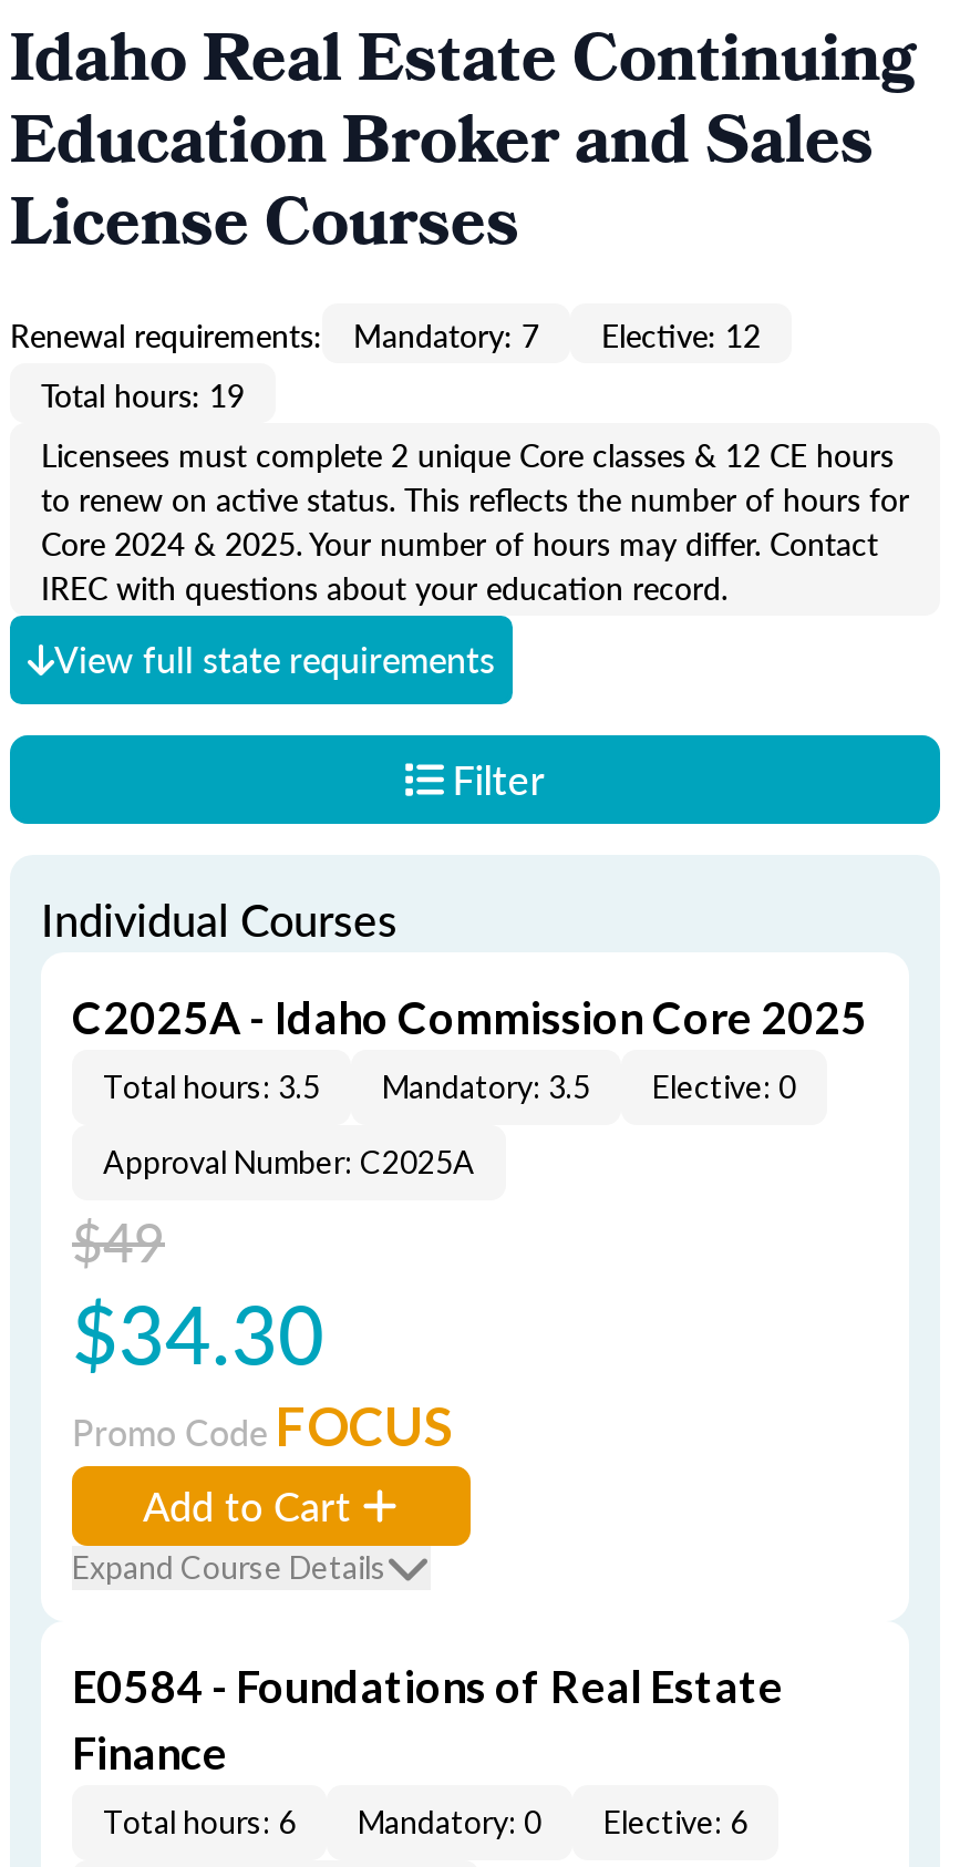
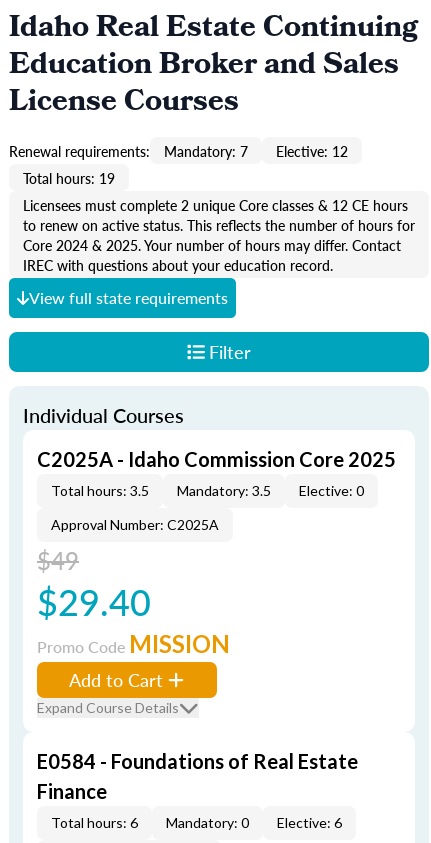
- $34.30
+ $29.40

- Promo Code FOCUS
+ Promo Code MISSION
